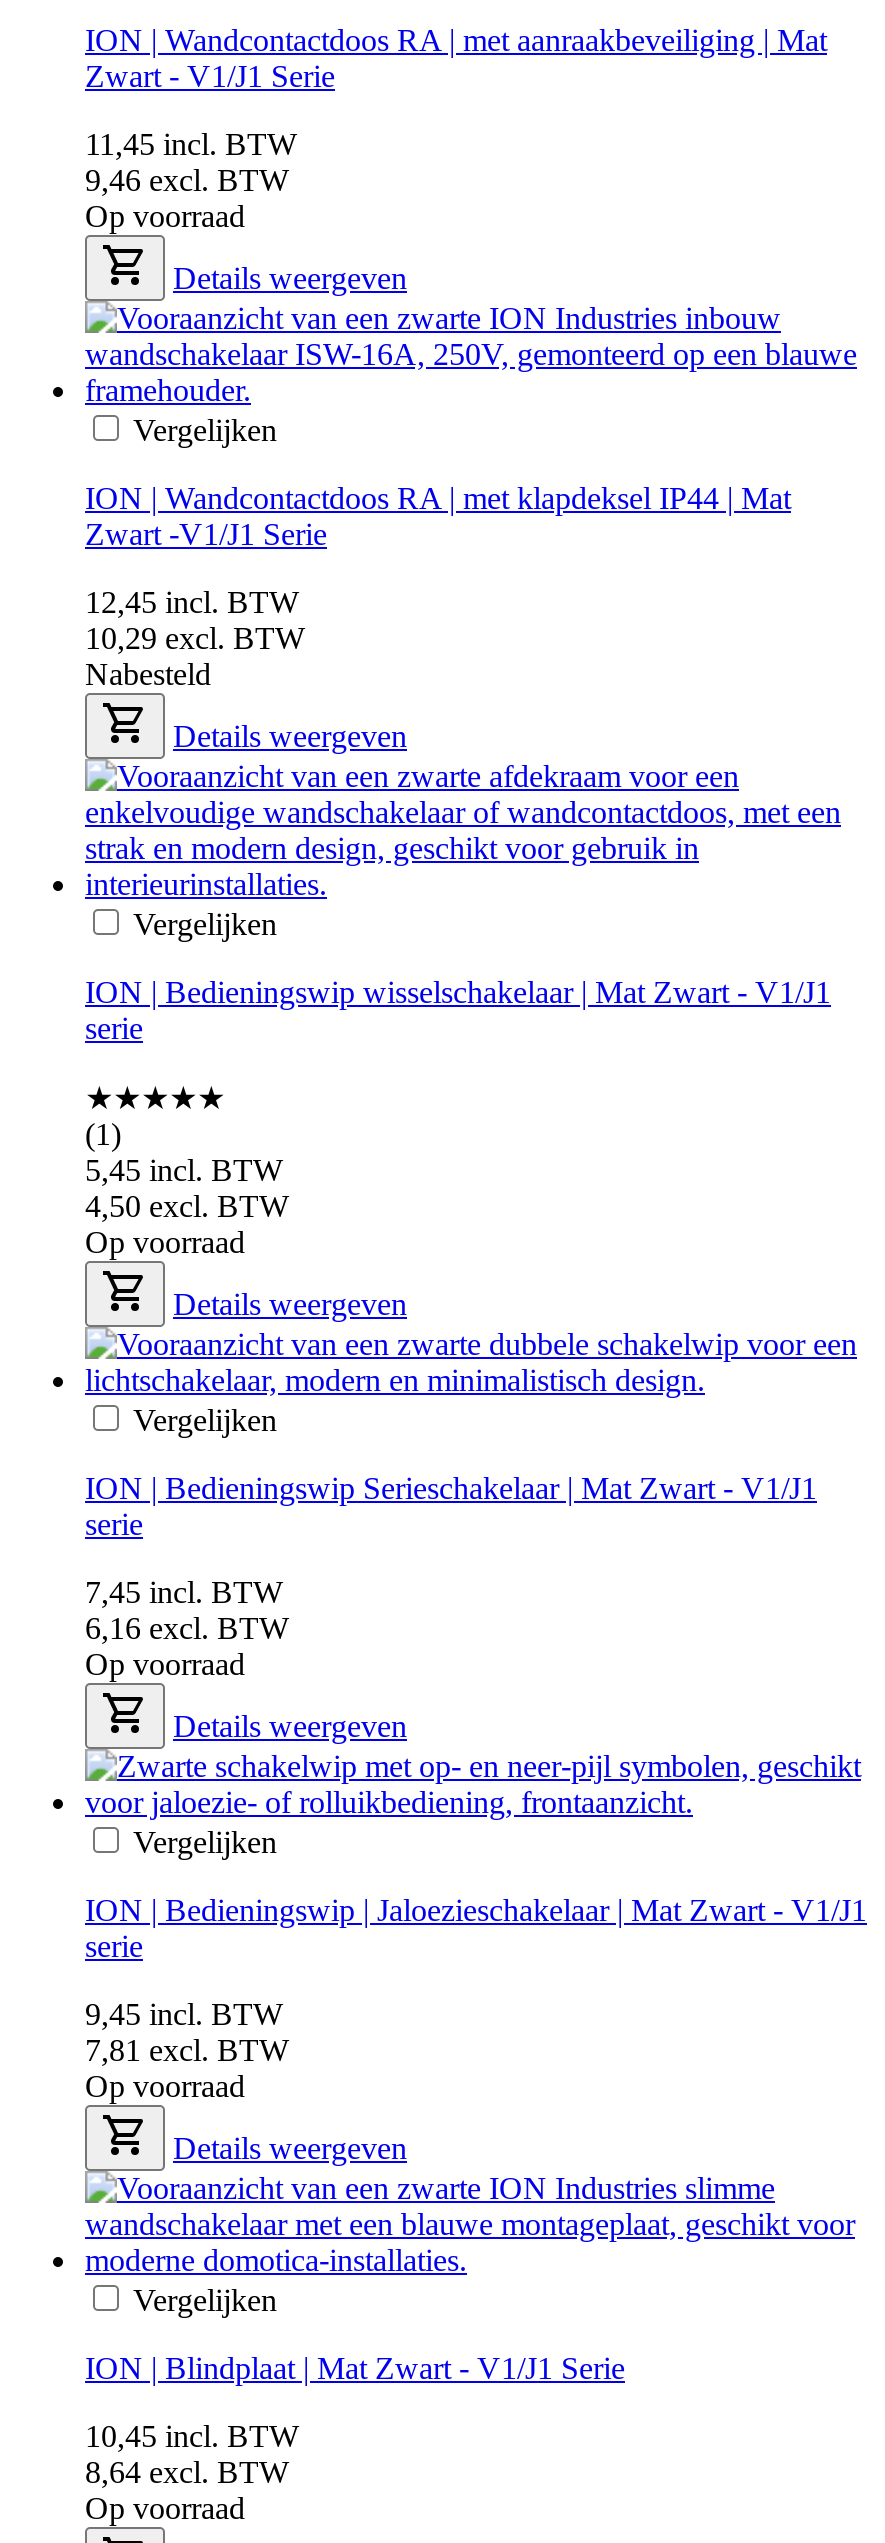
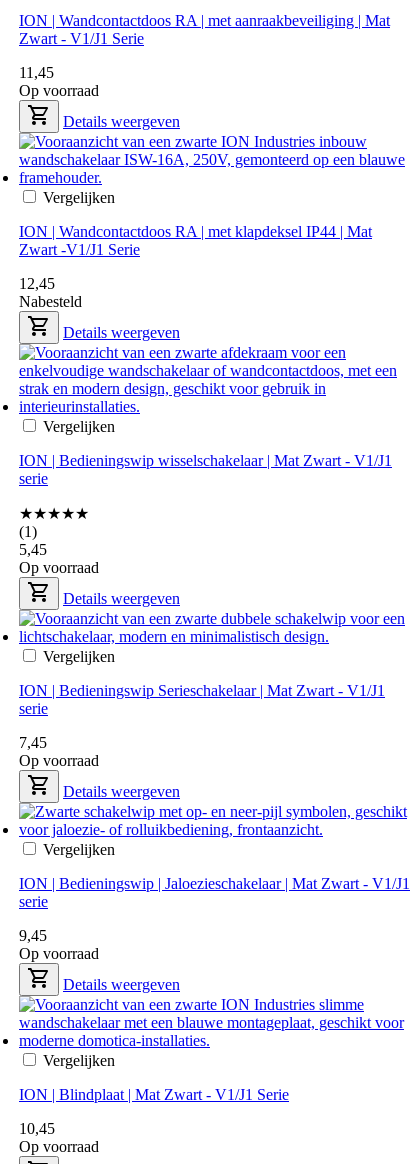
- 11,45 incl. BTW
- 9,46 excl. BTW
+ 11,45

- 12,45 incl. BTW
- 10,29 excl. BTW
+ 12,45

- 5,45 incl. BTW
- 4,50 excl. BTW
+ 5,45

- 7,45 incl. BTW
- 6,16 excl. BTW
+ 7,45

- 9,45 incl. BTW
- 7,81 excl. BTW
+ 9,45

- 10,45 incl. BTW
- 8,64 excl. BTW
+ 10,45
